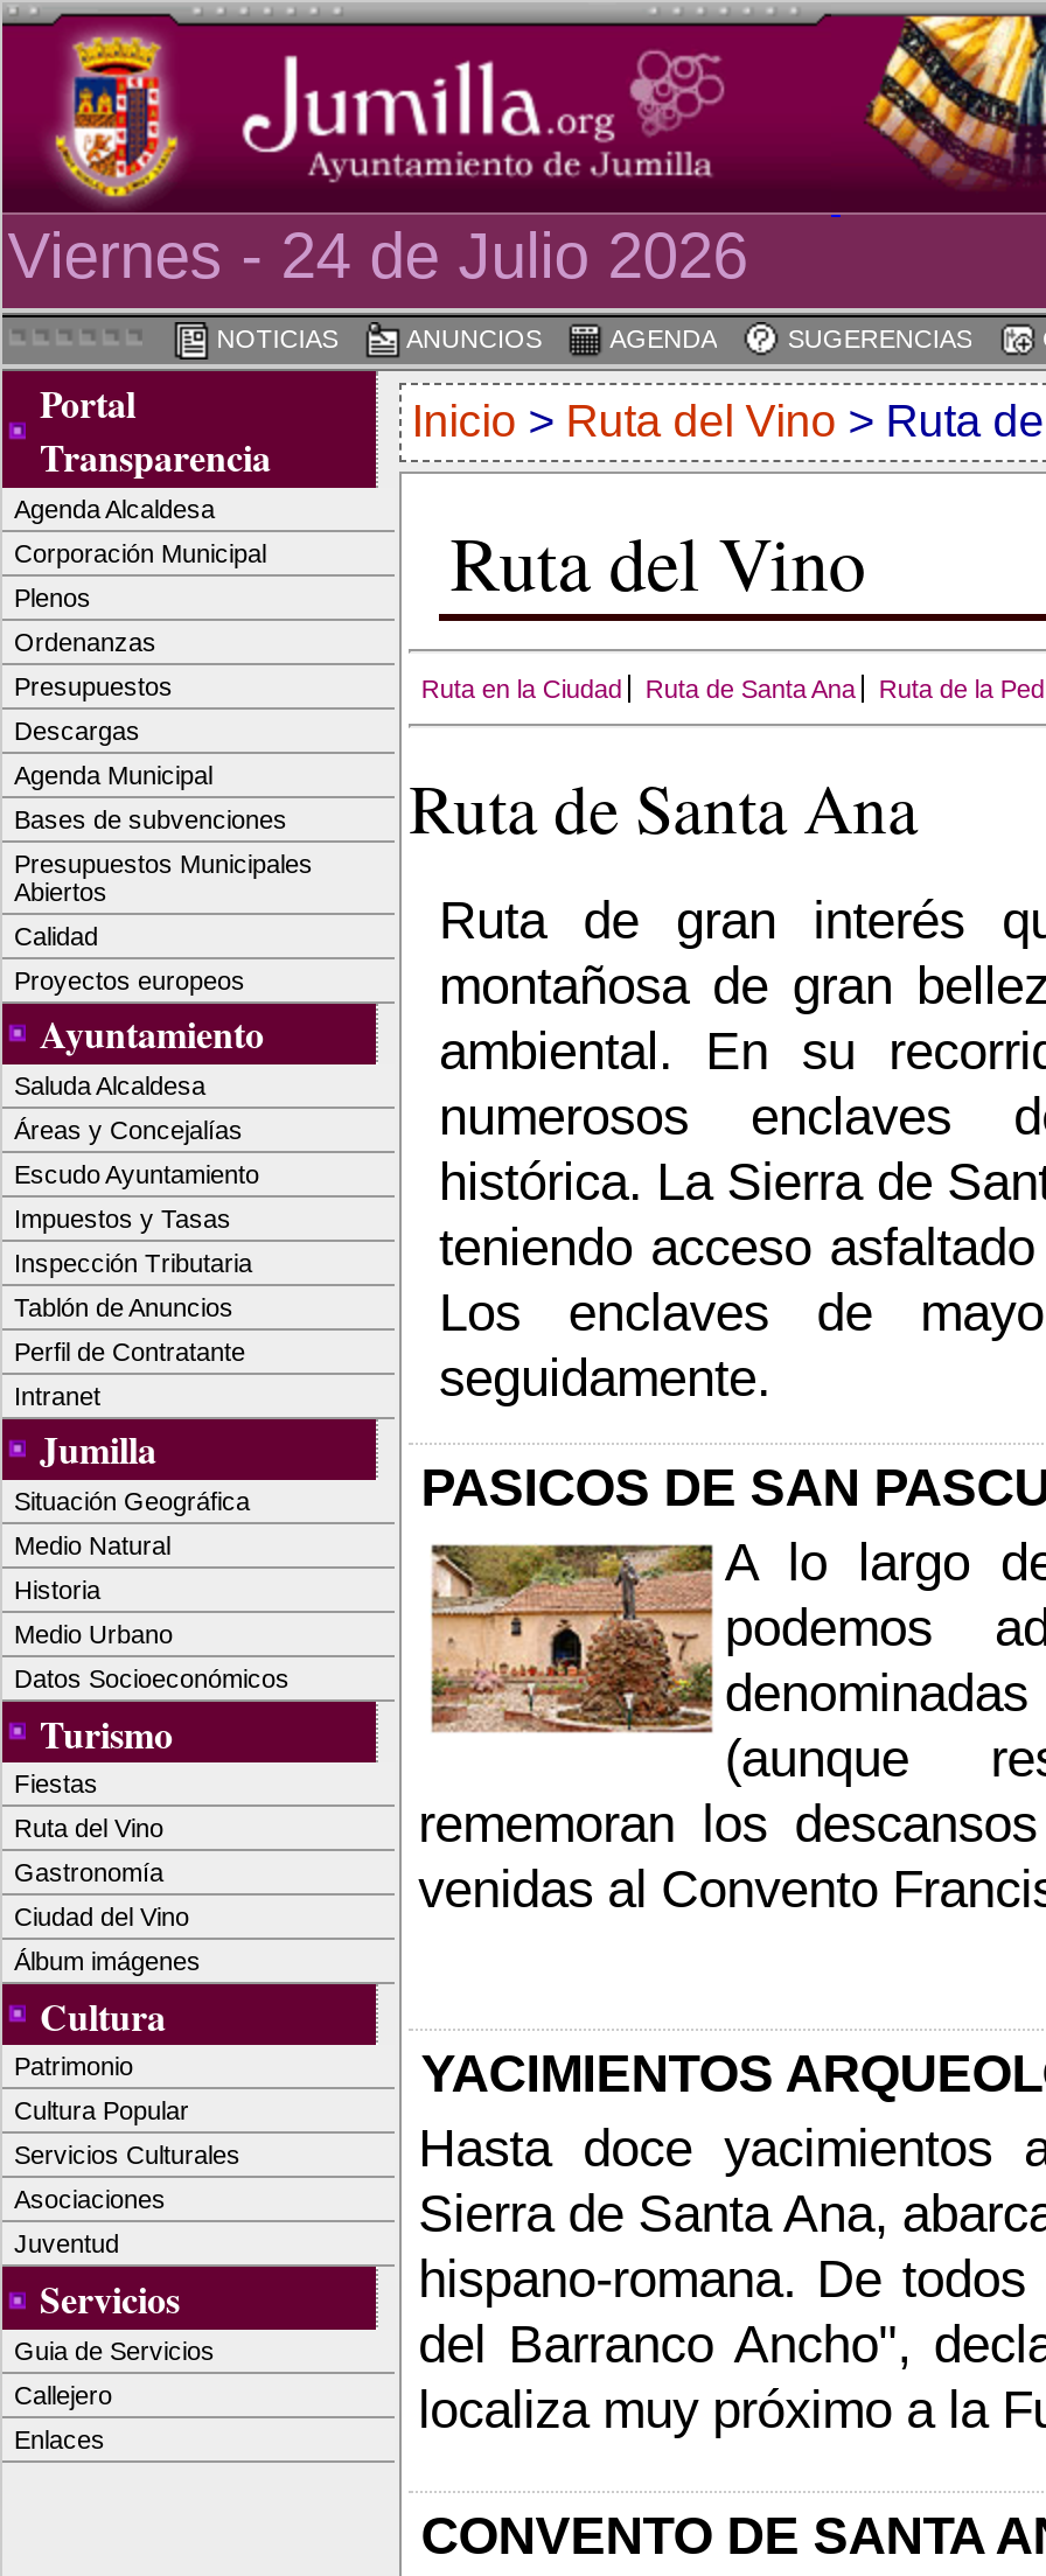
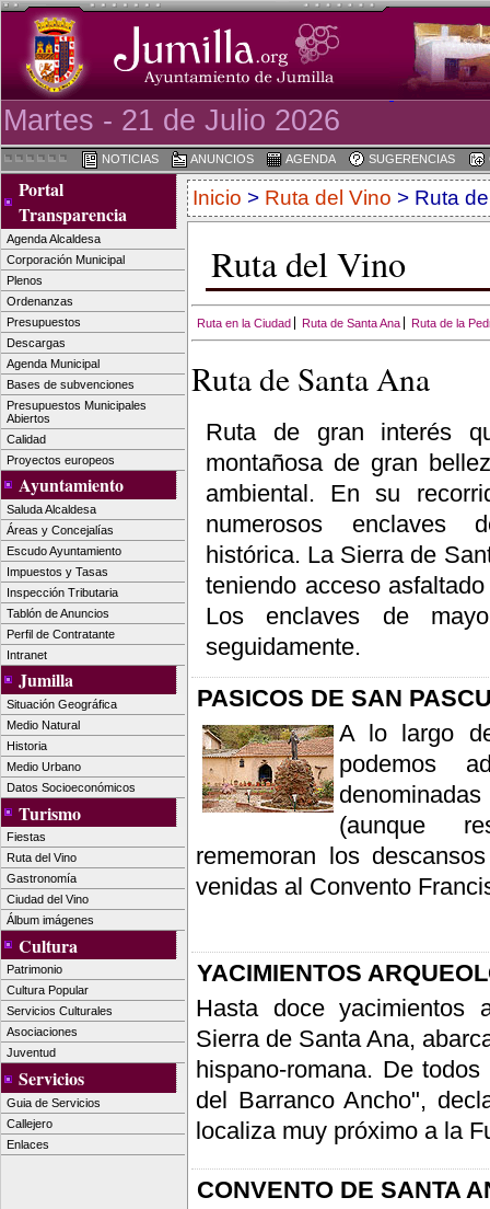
- [image]
+ [image]

- Viernes - 24 de Julio 2026
+ Martes - 21 de Julio 2026
